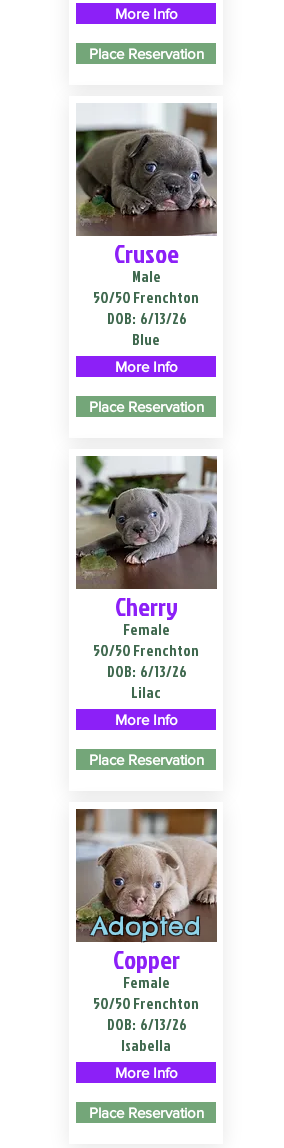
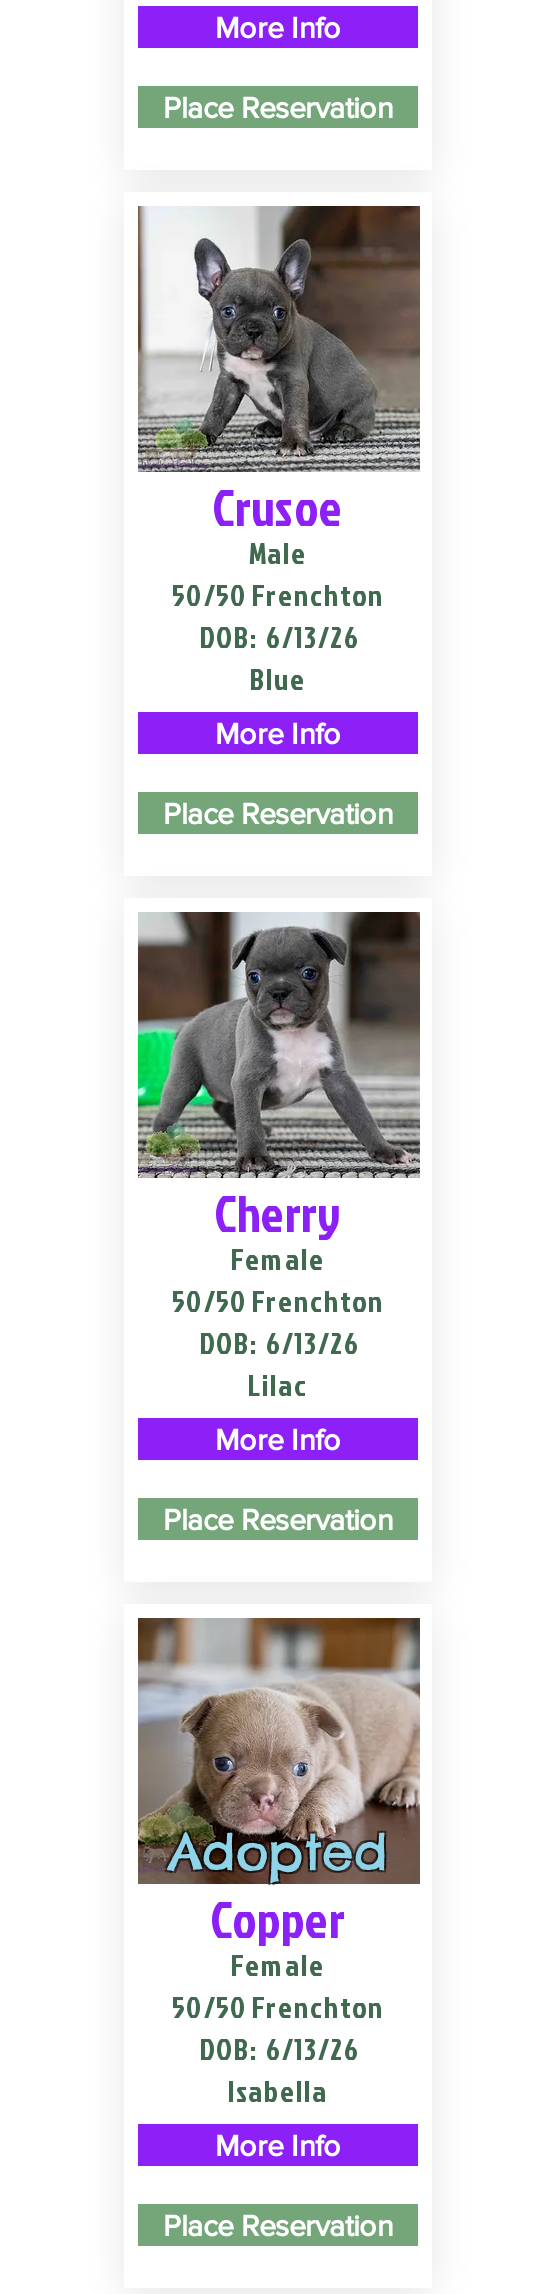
- [image]
+ [image]

- [image]
+ [image]
